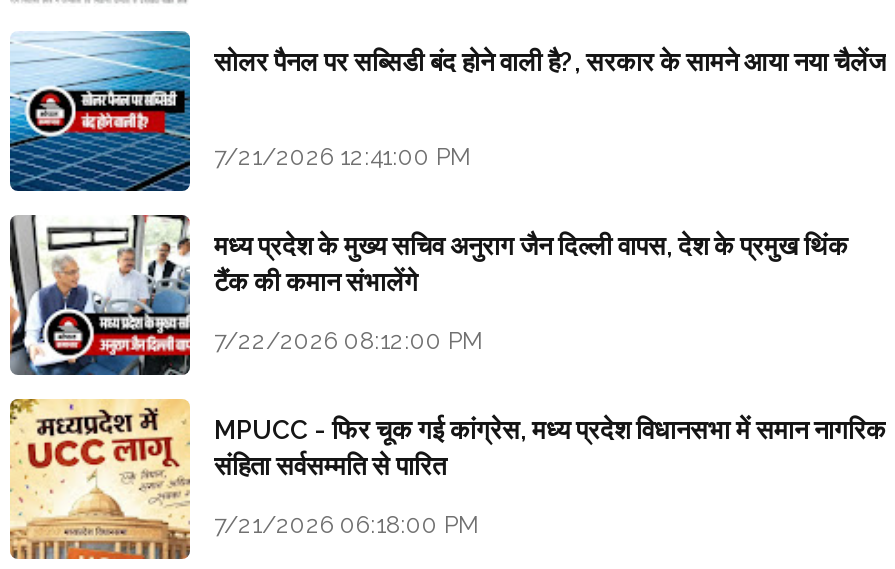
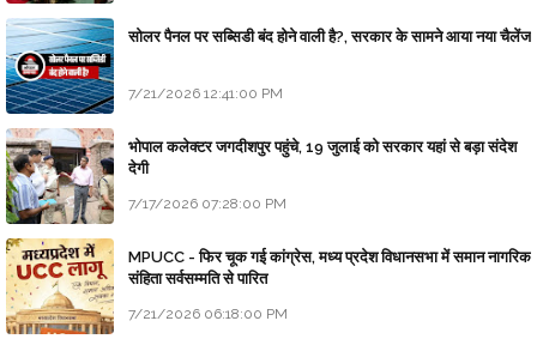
- [image]
- मध्य प्रदेश के मुख्य सचिव अनुराग जैन दिल्ली वापस, देश के प्रमुख थिंक
- टैंक की कमान संभालेंगे
+ [image]
+ भोपाल कलेक्टर जगदीशपुर पहुंचे, 19 जुलाई को सरकार यहां से बड़ा संदेश
+ देगी

- 7/22/2026 08:12:00 PM
+ 7/17/2026 07:28:00 PM
